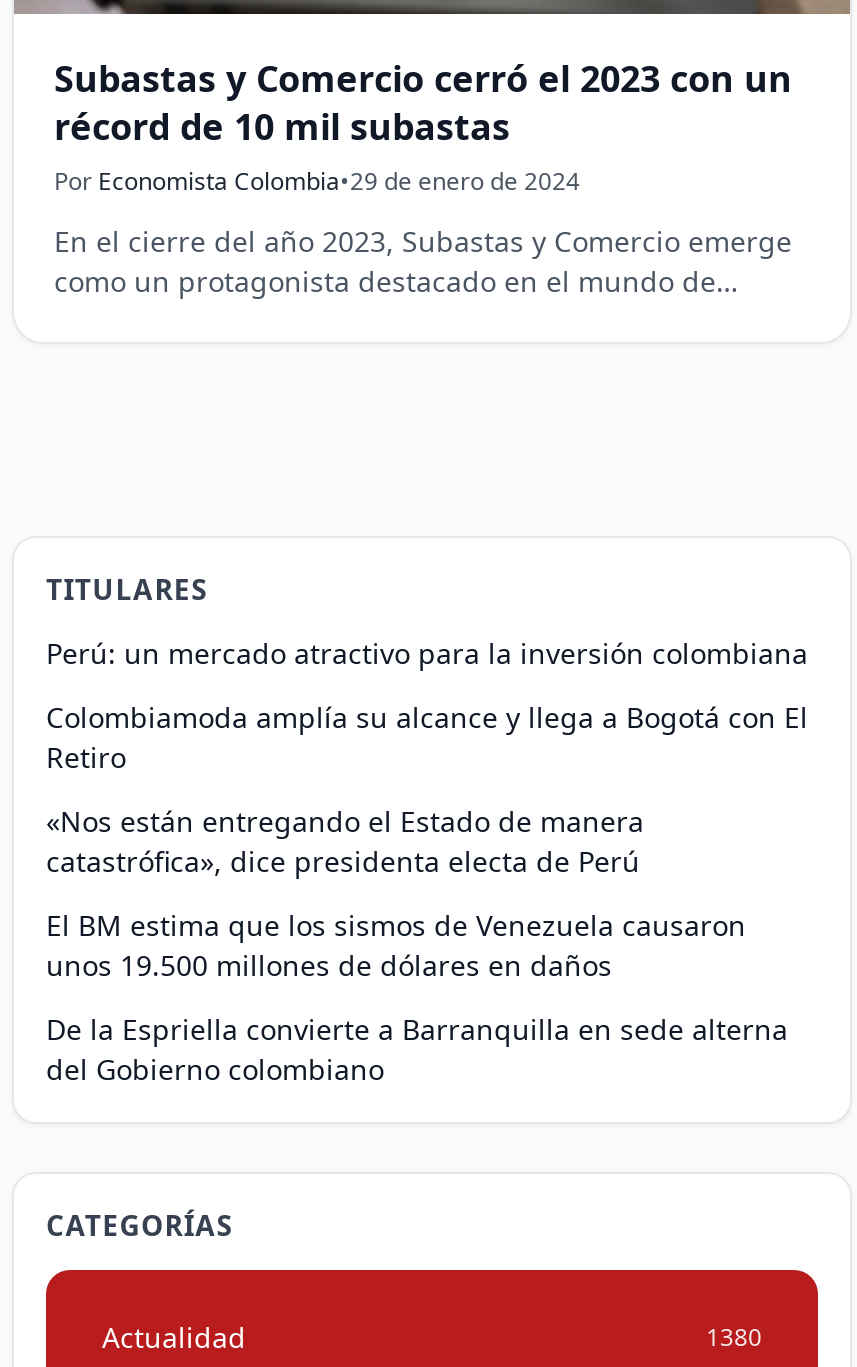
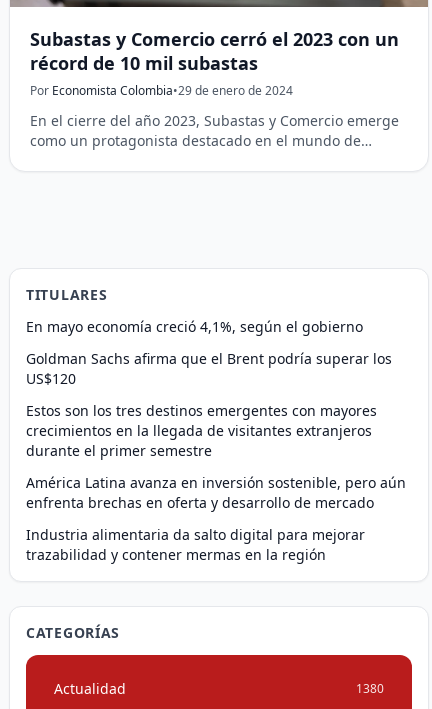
- Perú: un mercado atractivo para la inversión colombiana
+ En mayo economía creció 4,1%, según el gobierno

- Colombiamoda amplía su alcance y llega a Bogotá con El
- Retiro
+ Goldman Sachs afirma que el Brent podría superar los
+ US$120

- «Nos están entregando el Estado de manera
- catastrófica», dice presidenta electa de Perú
+ Estos son los tres destinos emergentes con mayores
+ crecimientos en la llegada de visitantes extranjeros
+ durante el primer semestre

- El BM estima que los sismos de Venezuela causaron
- unos 19.500 millones de dólares en daños
+ América Latina avanza en inversión sostenible, pero aún
+ enfrenta brechas en oferta y desarrollo de mercado

- De la Espriella convierte a Barranquilla en sede alterna
- del Gobierno colombiano
+ Industria alimentaria da salto digital para mejorar
+ trazabilidad y contener mermas en la región
